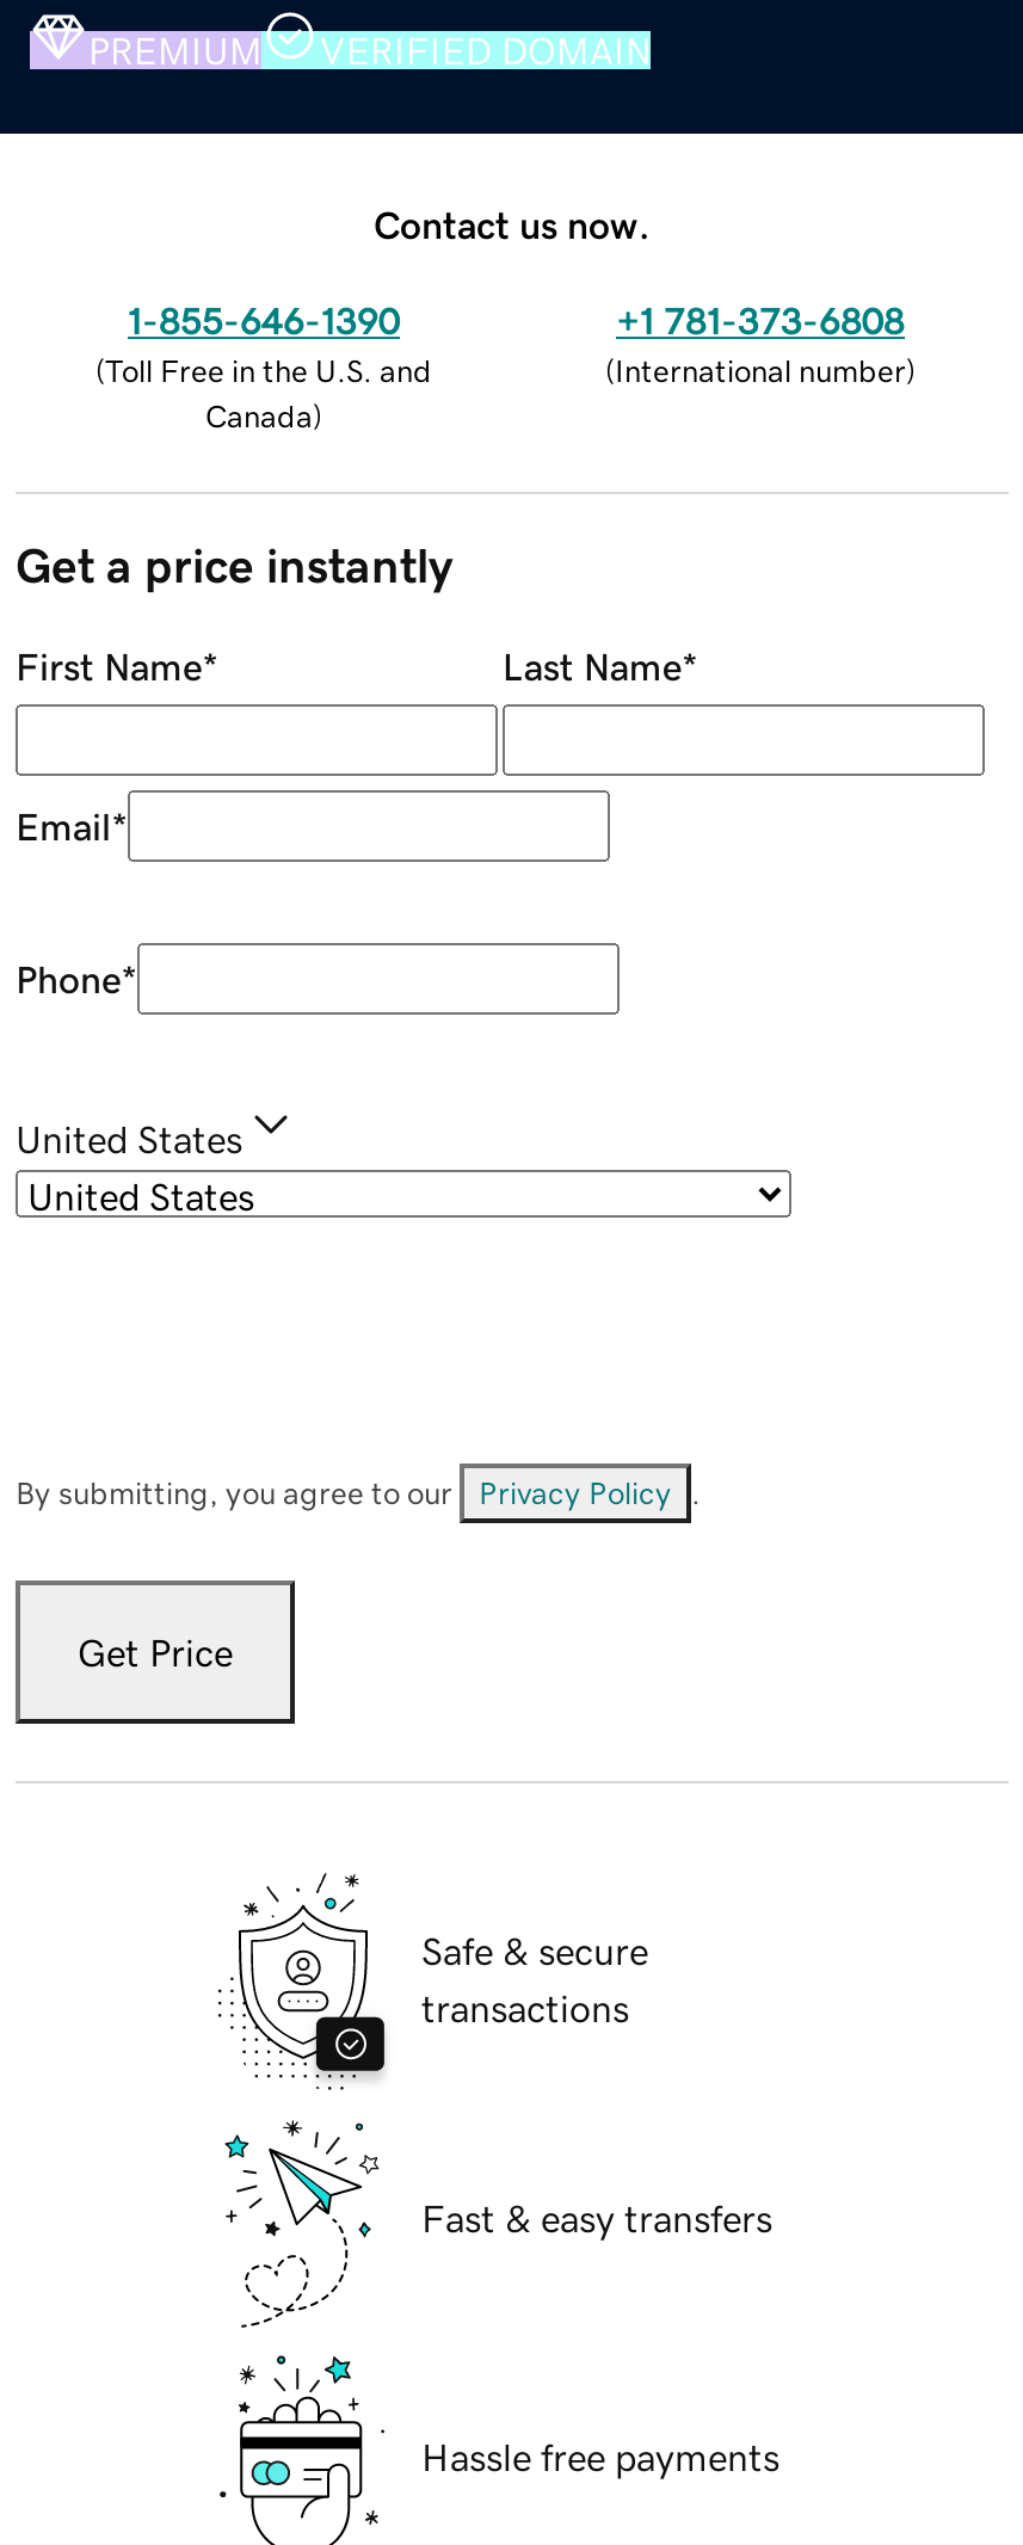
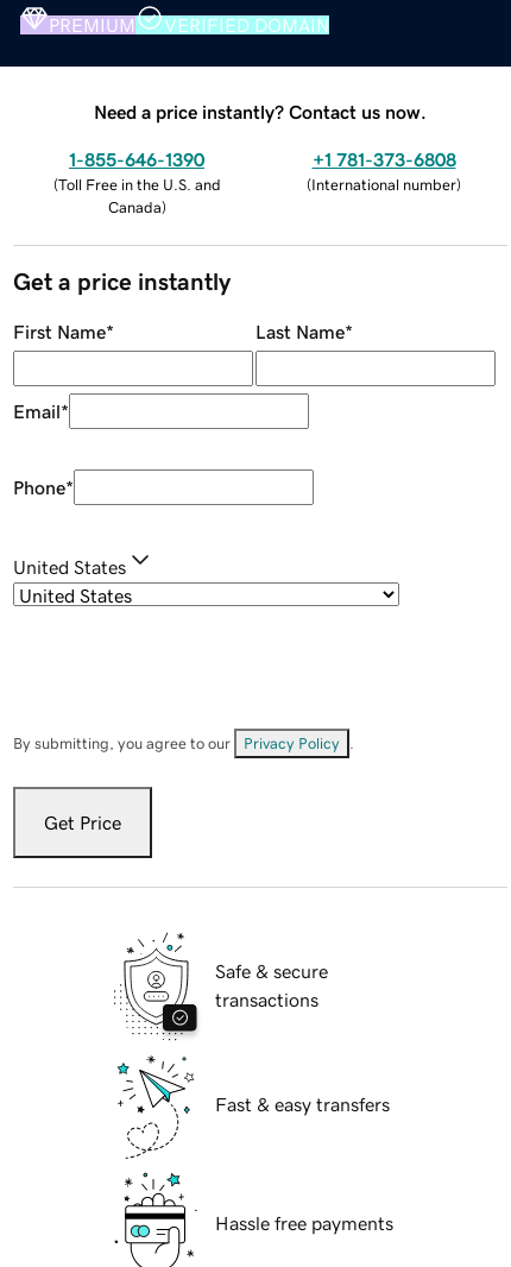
- Contact us now.
+ Need a price instantly? Contact us now.
